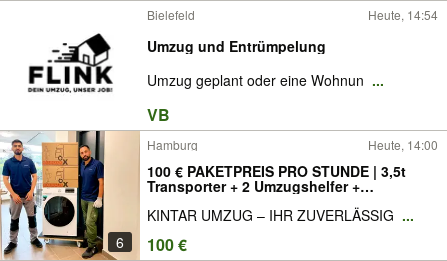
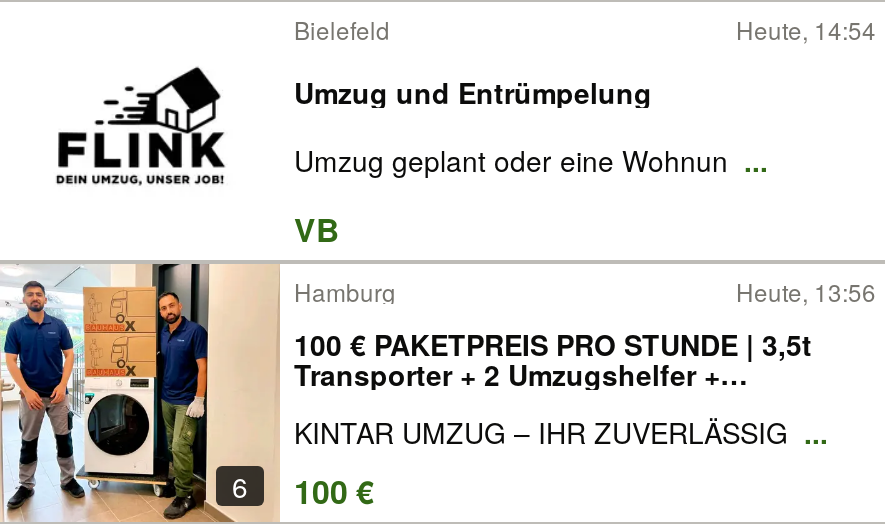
- Heute, 14:00
+ Heute, 13:56
